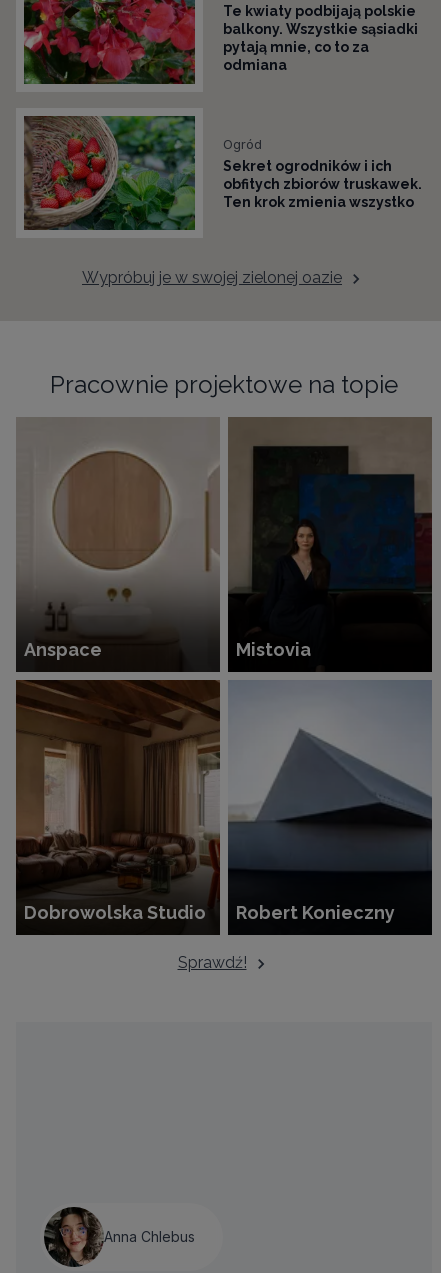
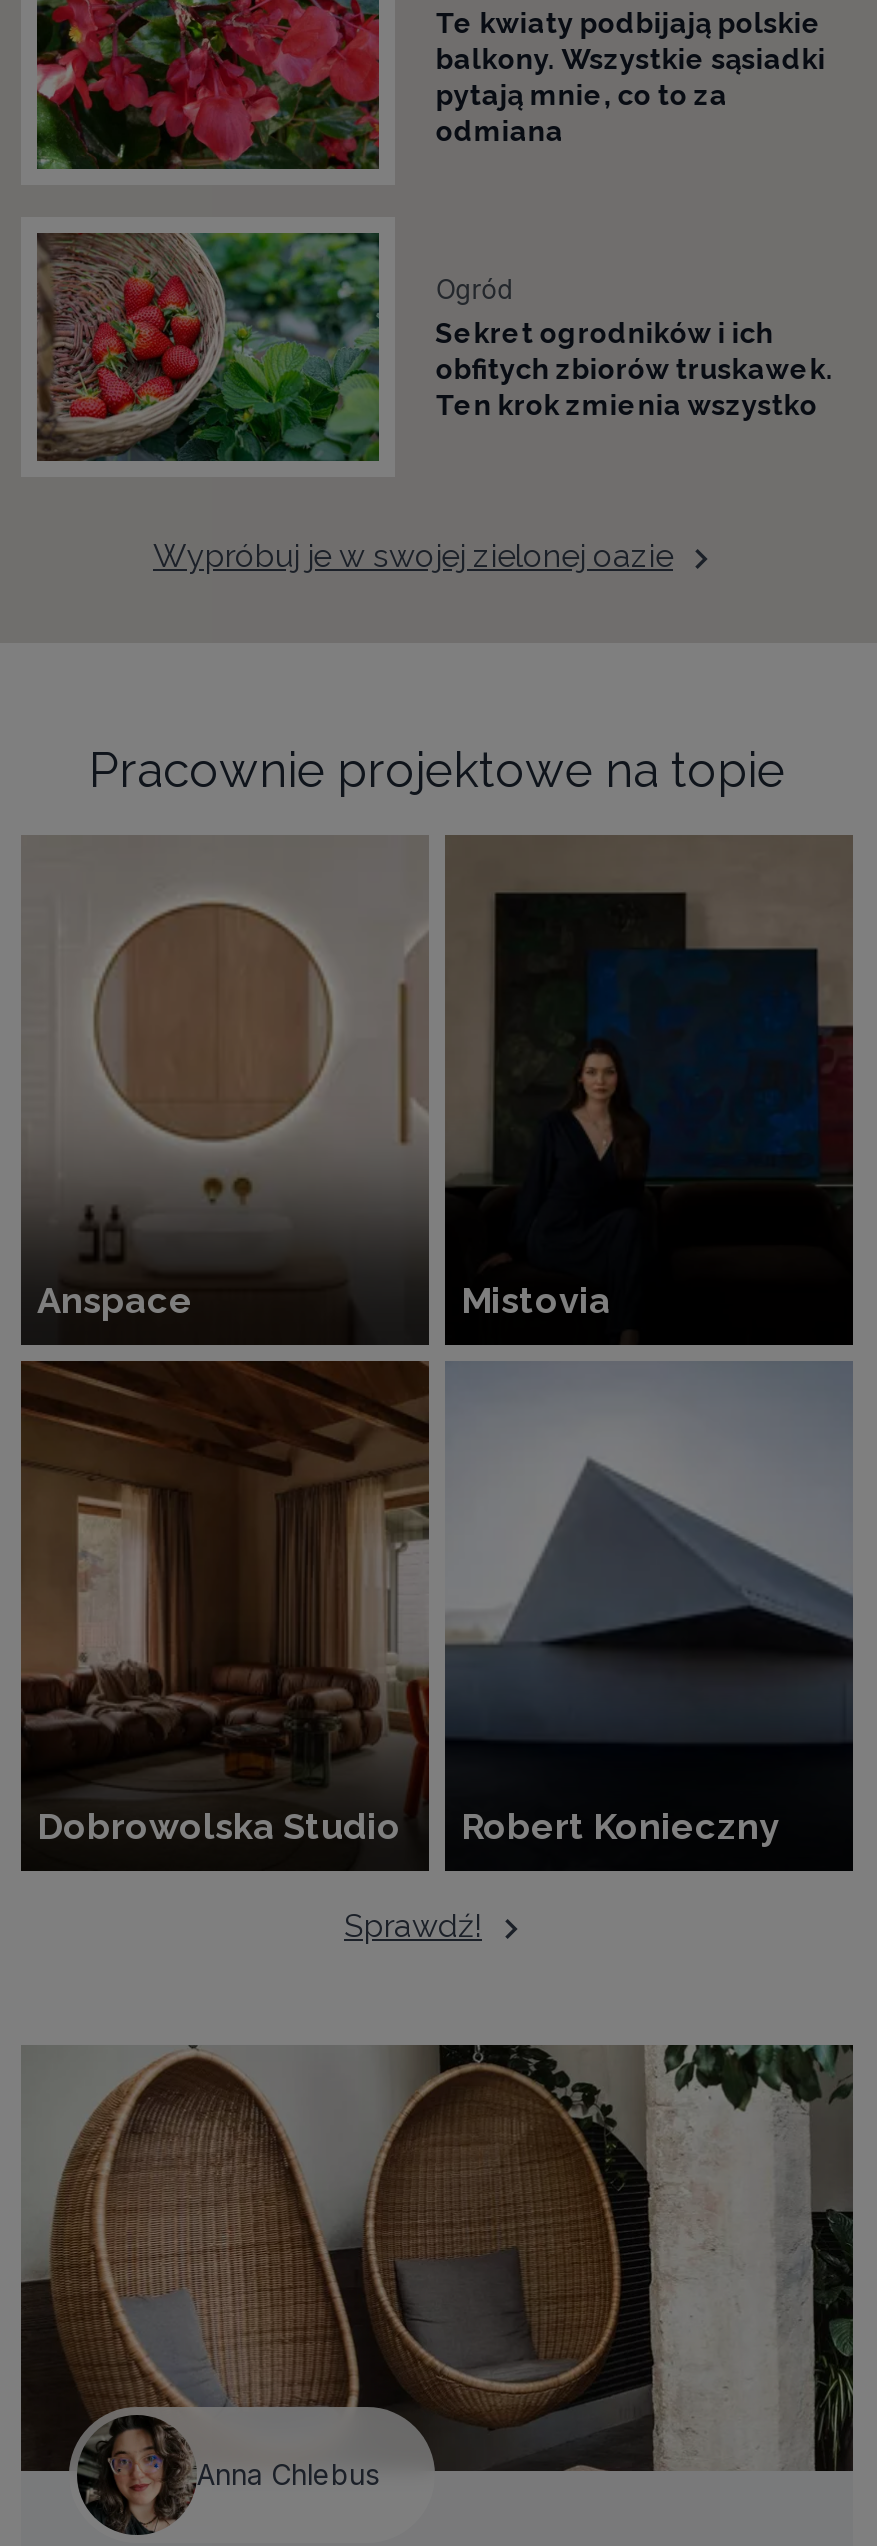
+ [image]
